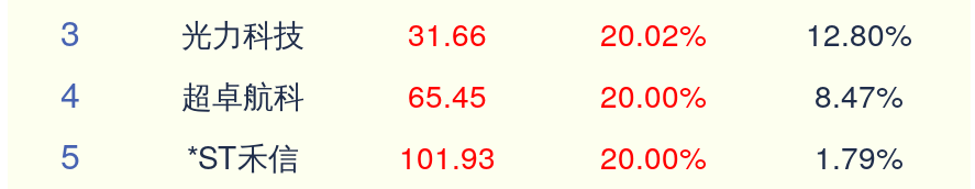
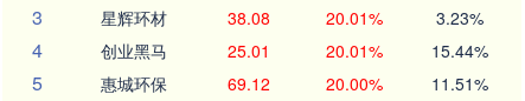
- 光力科技
- 31.66
- 20.02%
- 12.80%
+ 星辉环材
+ 38.08
+ 20.01%
+ 3.23%

- 超卓航科
- 65.45
- 20.00%
- 8.47%
+ 创业黑马
+ 25.01
+ 20.01%
+ 15.44%

- *ST禾信
- 101.93
+ 惠城环保
+ 69.12

- 1.79%
+ 11.51%
